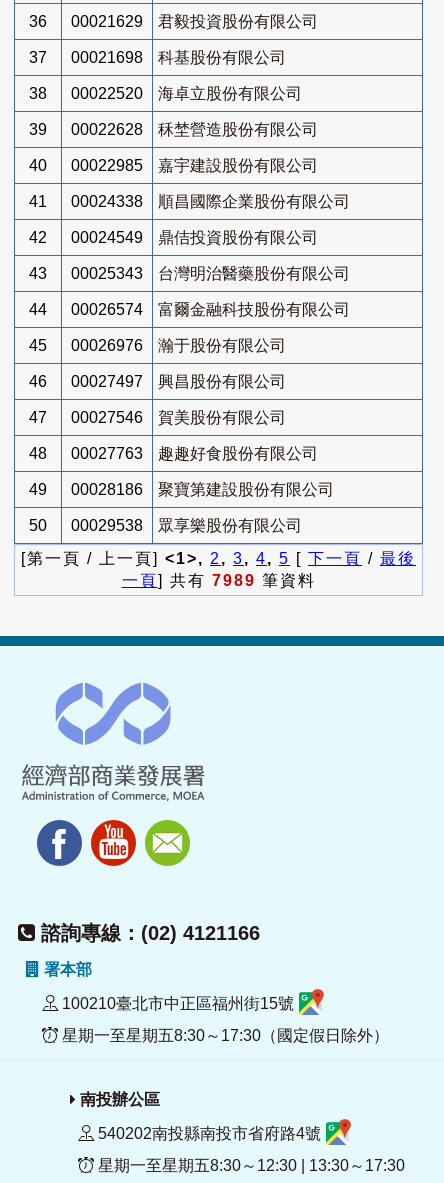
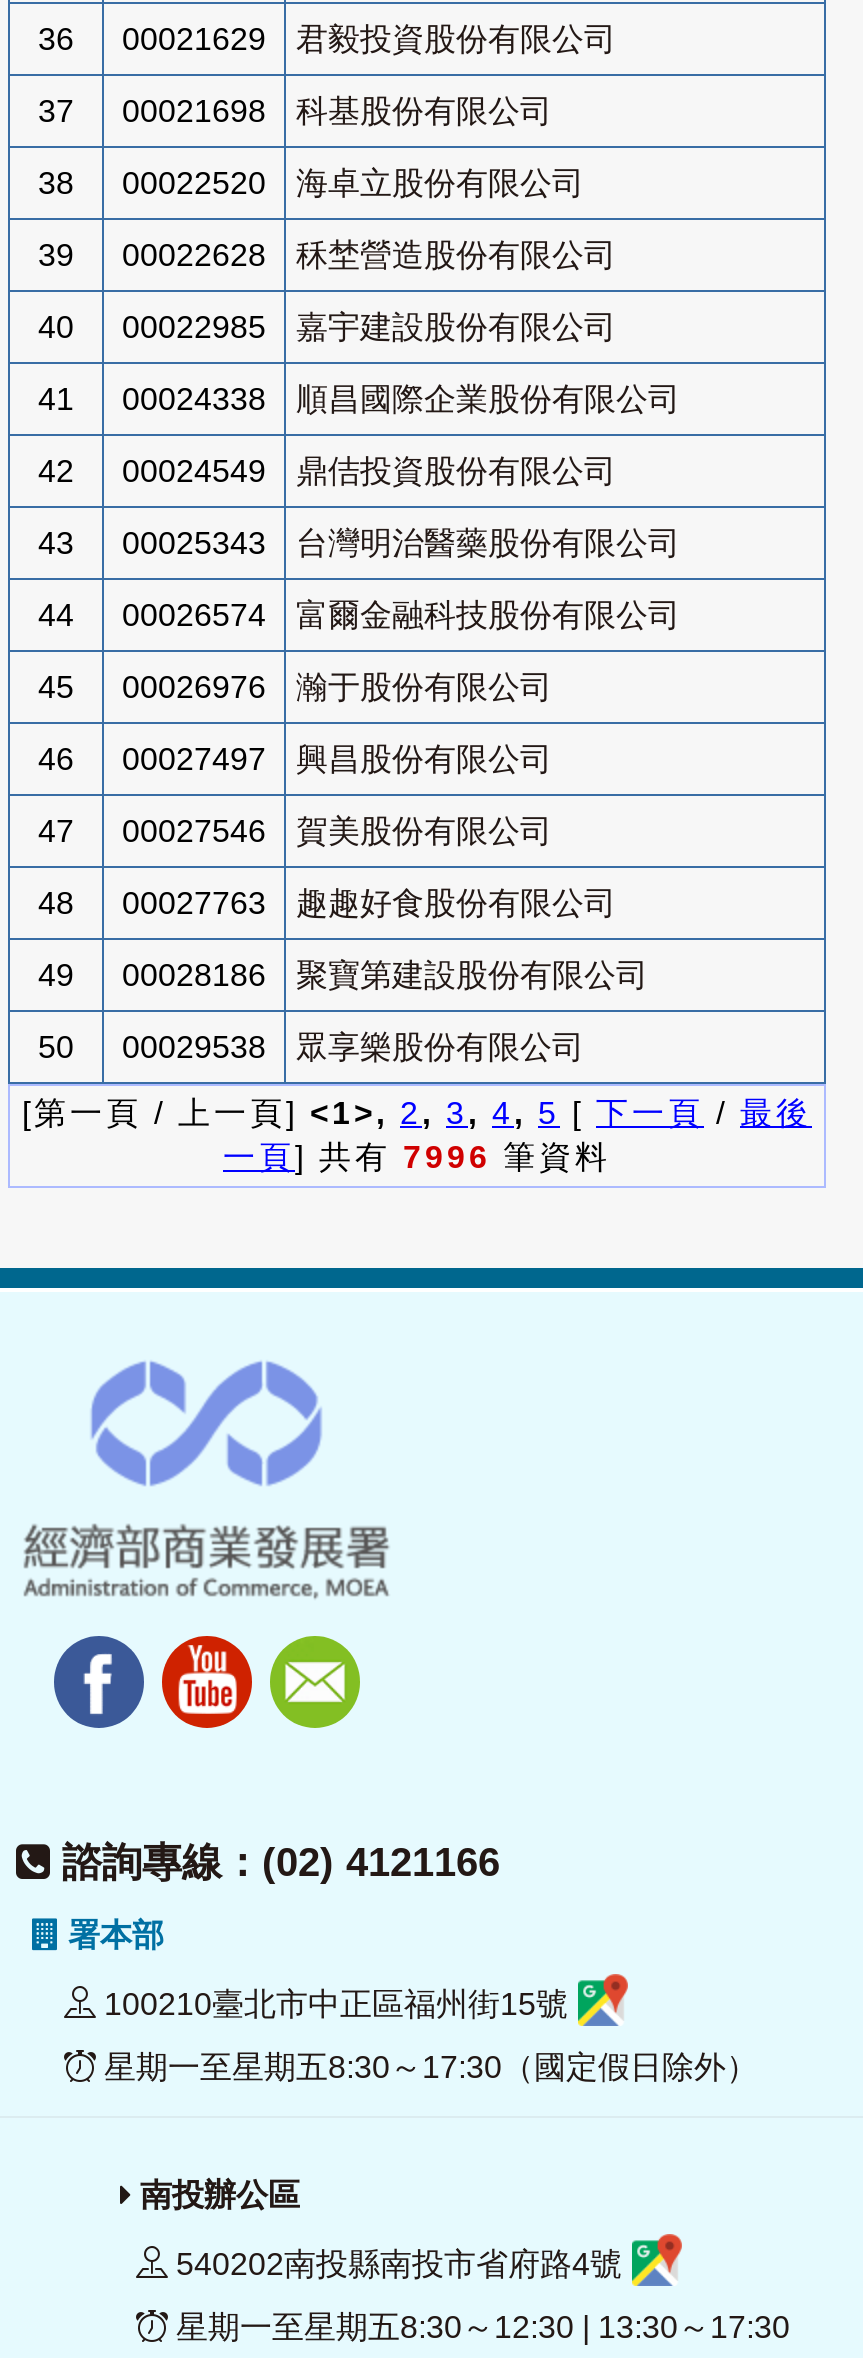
- 一頁] 共有7989筆資料
+ 一頁] 共有7996筆資料
